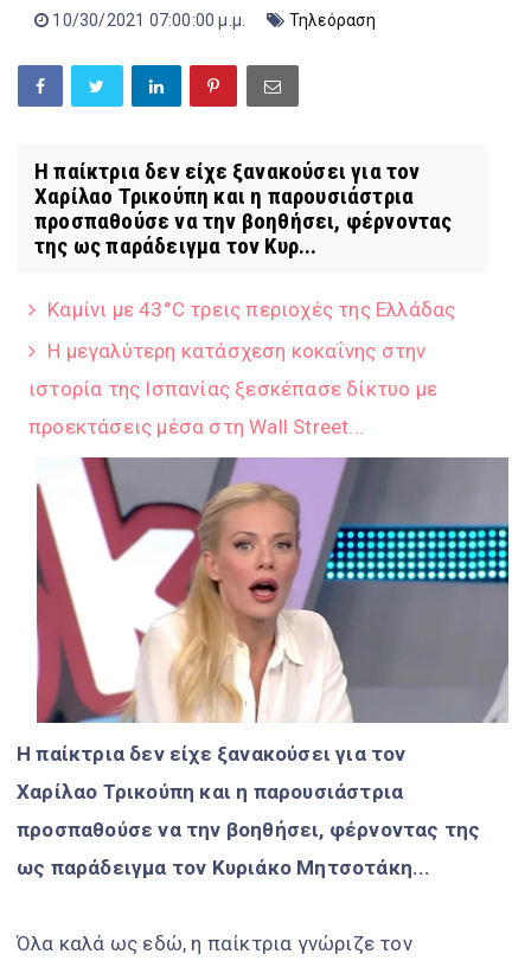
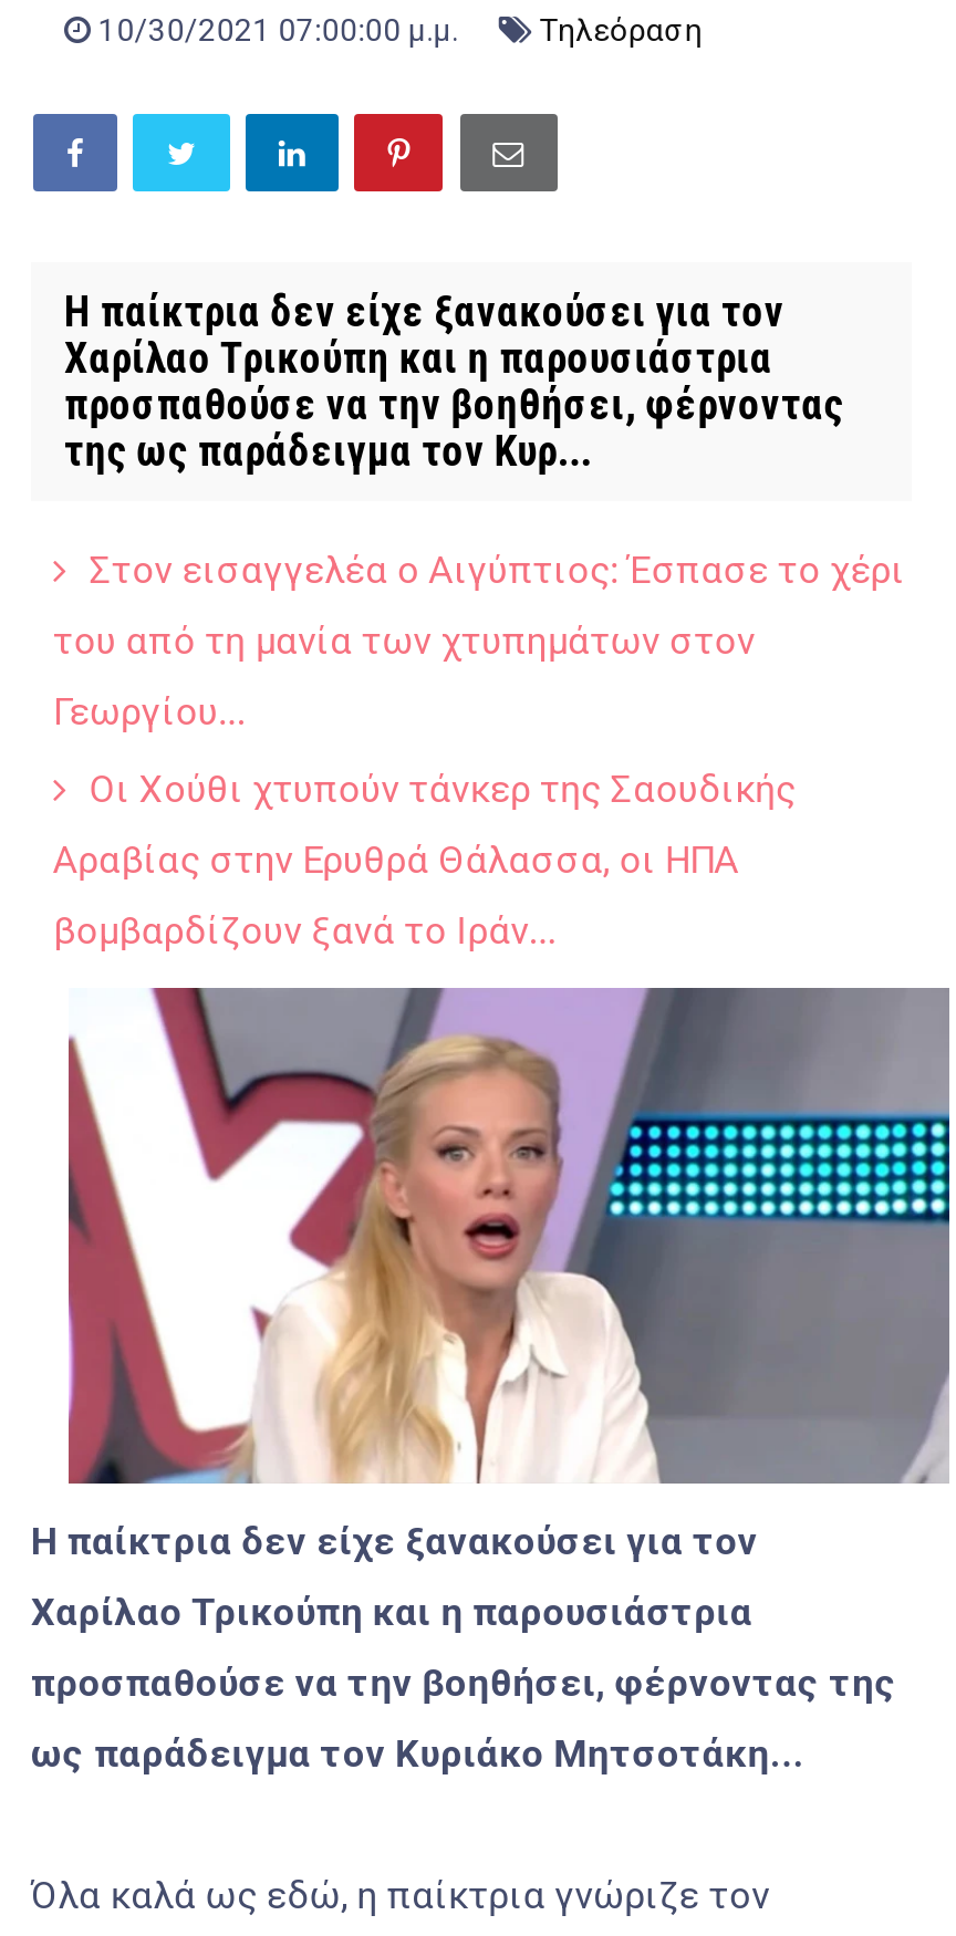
- Καμίνι με 43°C τρεις περιοχές της Ελλάδας
- Η μεγαλύτερη κατάσχεση κοκαΐνης στην
- ιστορία της Ισπανίας ξεσκέπασε δίκτυο με
- προεκτάσεις μέσα στη Wall Street...
+ Στον εισαγγελέα ο Αιγύπτιος: Έσπασε το χέρι
+ του από τη μανία των χτυπημάτων στον
+ Γεωργίου...
+ Οι Χούθι χτυπούν τάνκερ της Σαουδικής
+ Αραβίας στην Ερυθρά Θάλασσα, οι ΗΠΑ
+ βομβαρδίζουν ξανά το Ιράν...
